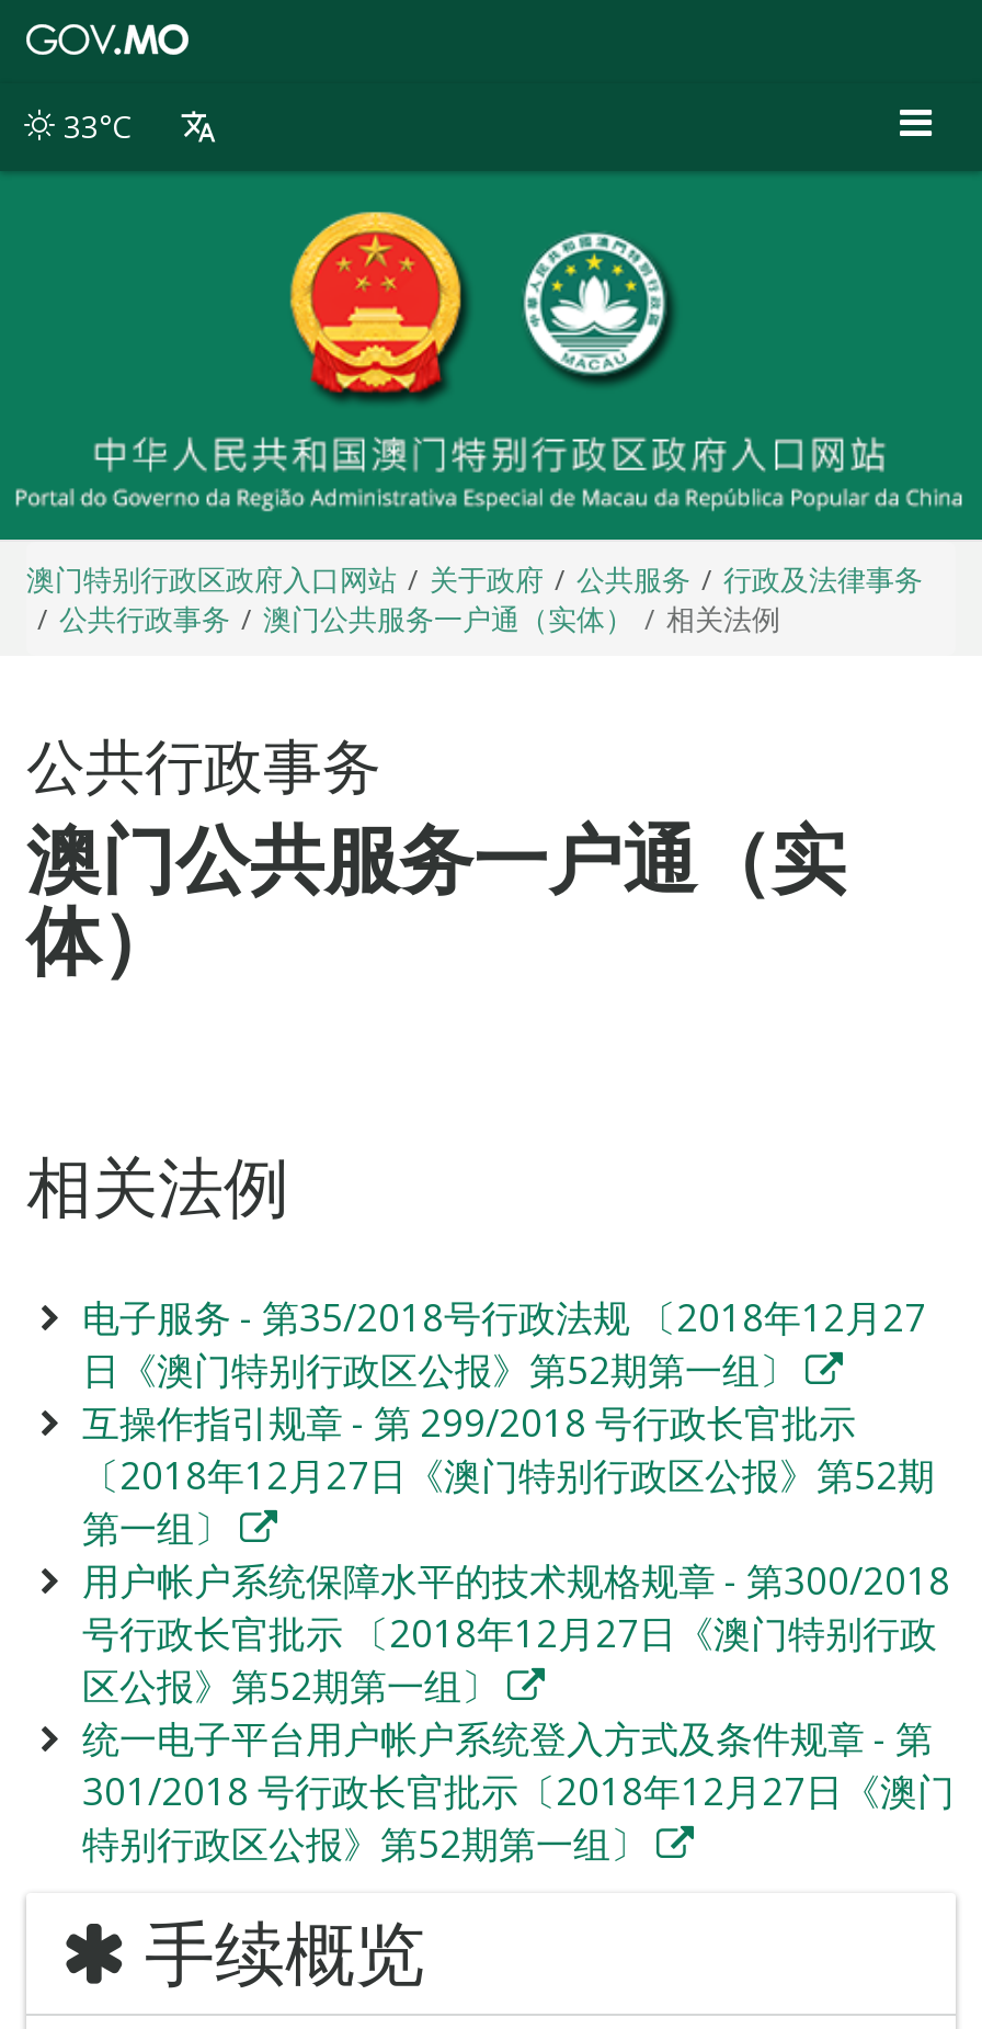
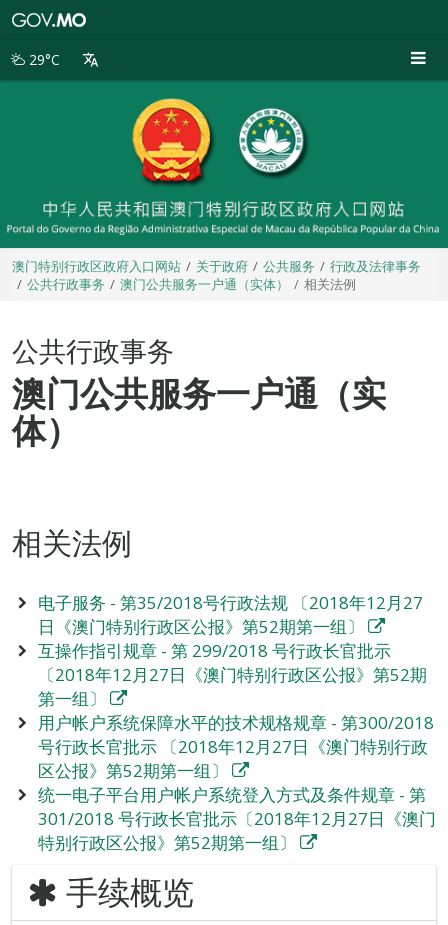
- 33°C
+ 29°C
